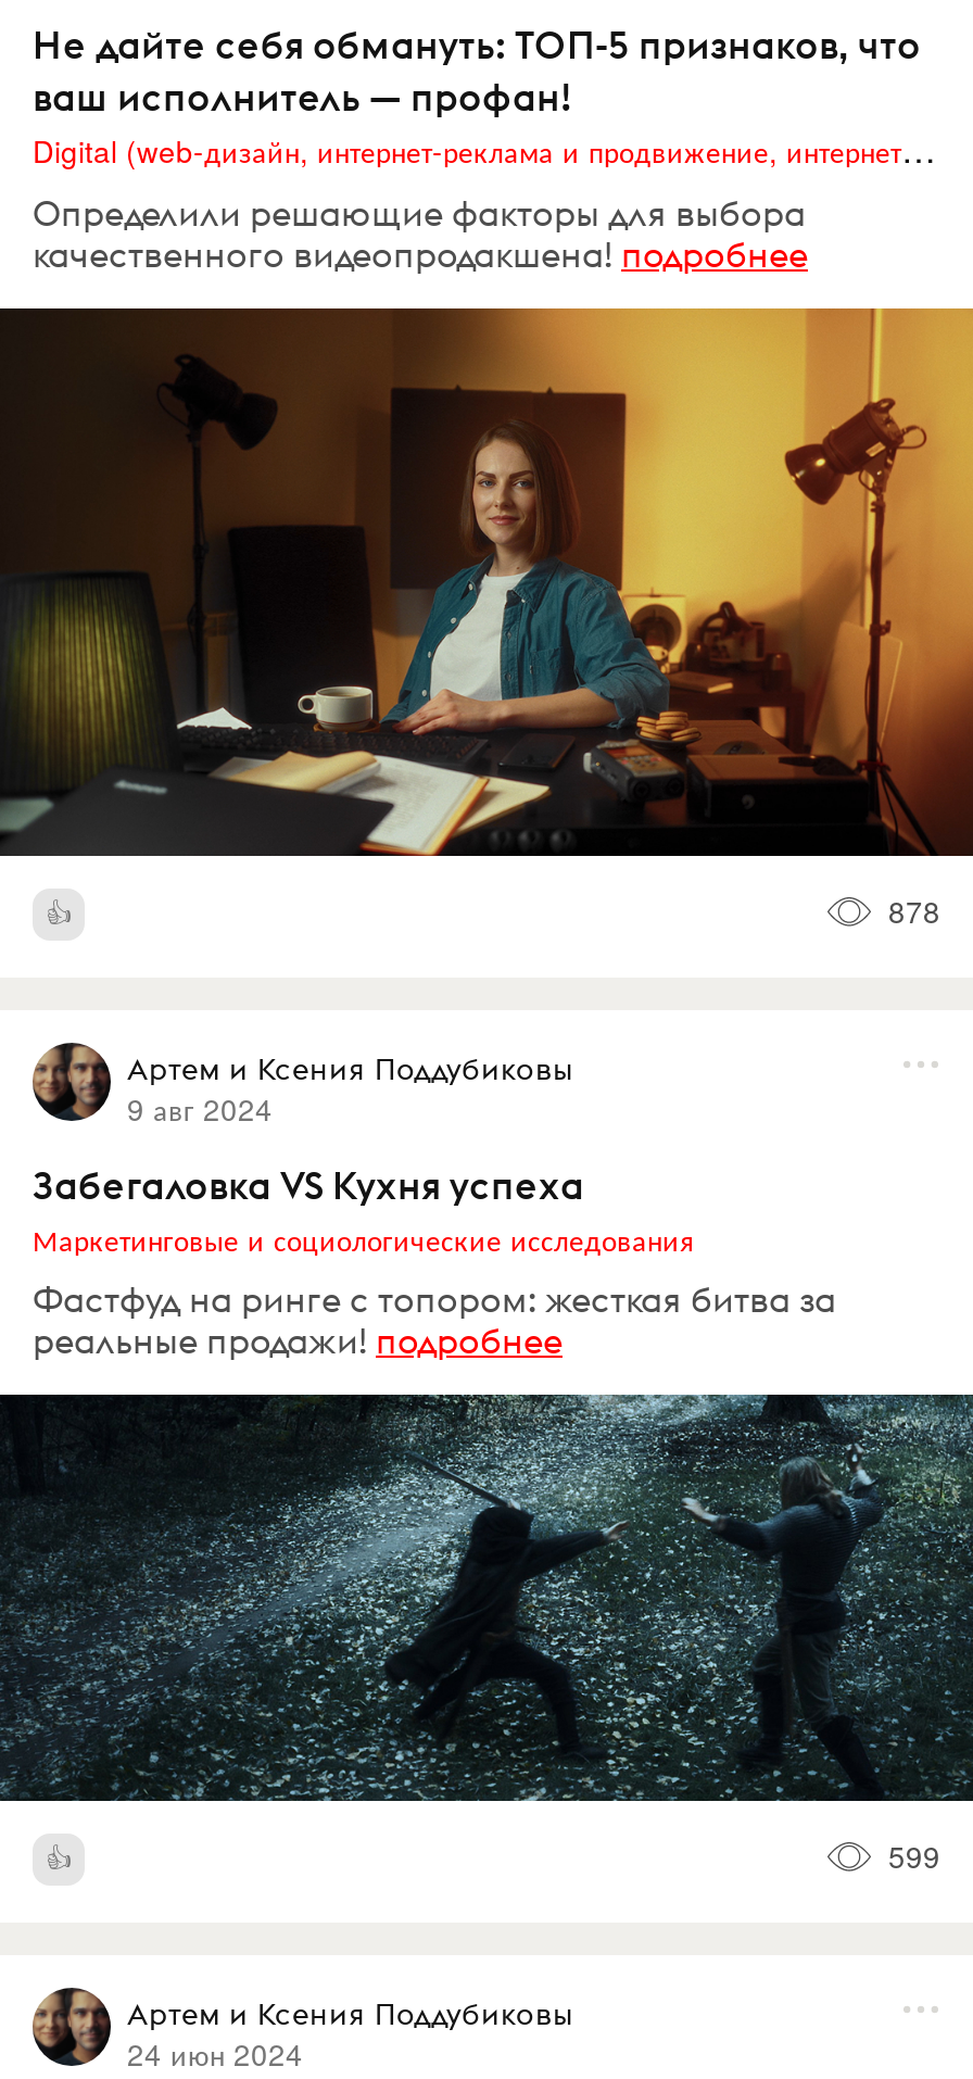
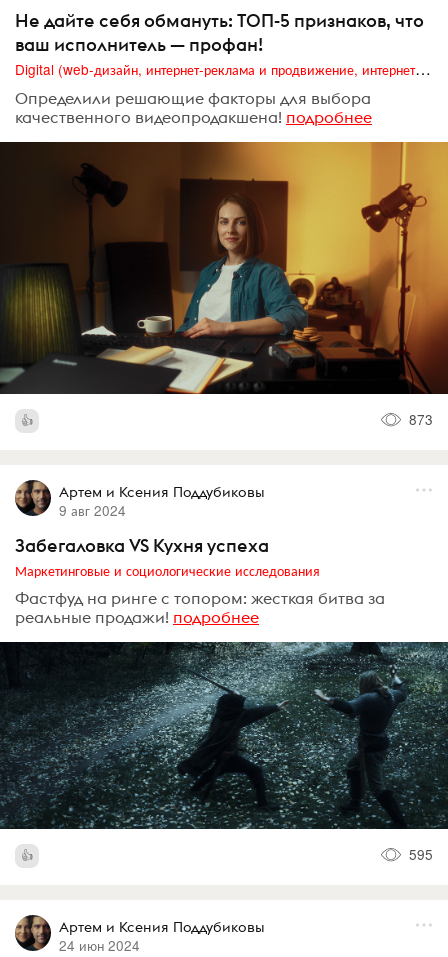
- 878
+ 873

- 599
+ 595
